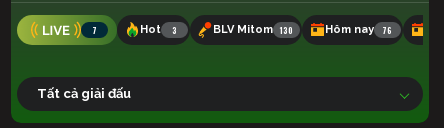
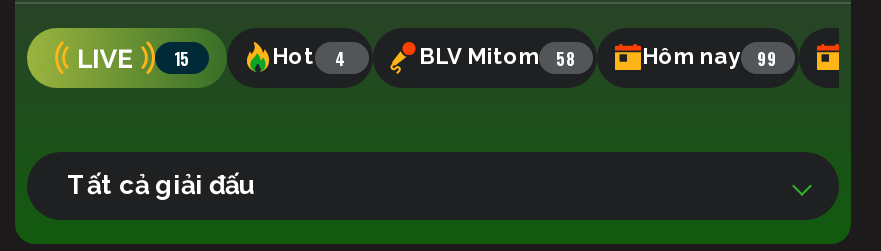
- 7
+ 15

- 3
- BLV Mitom 130
+ 4
+ BLV Mitom
+ 58

- Hôm nay 76
+ Hôm nay 99
